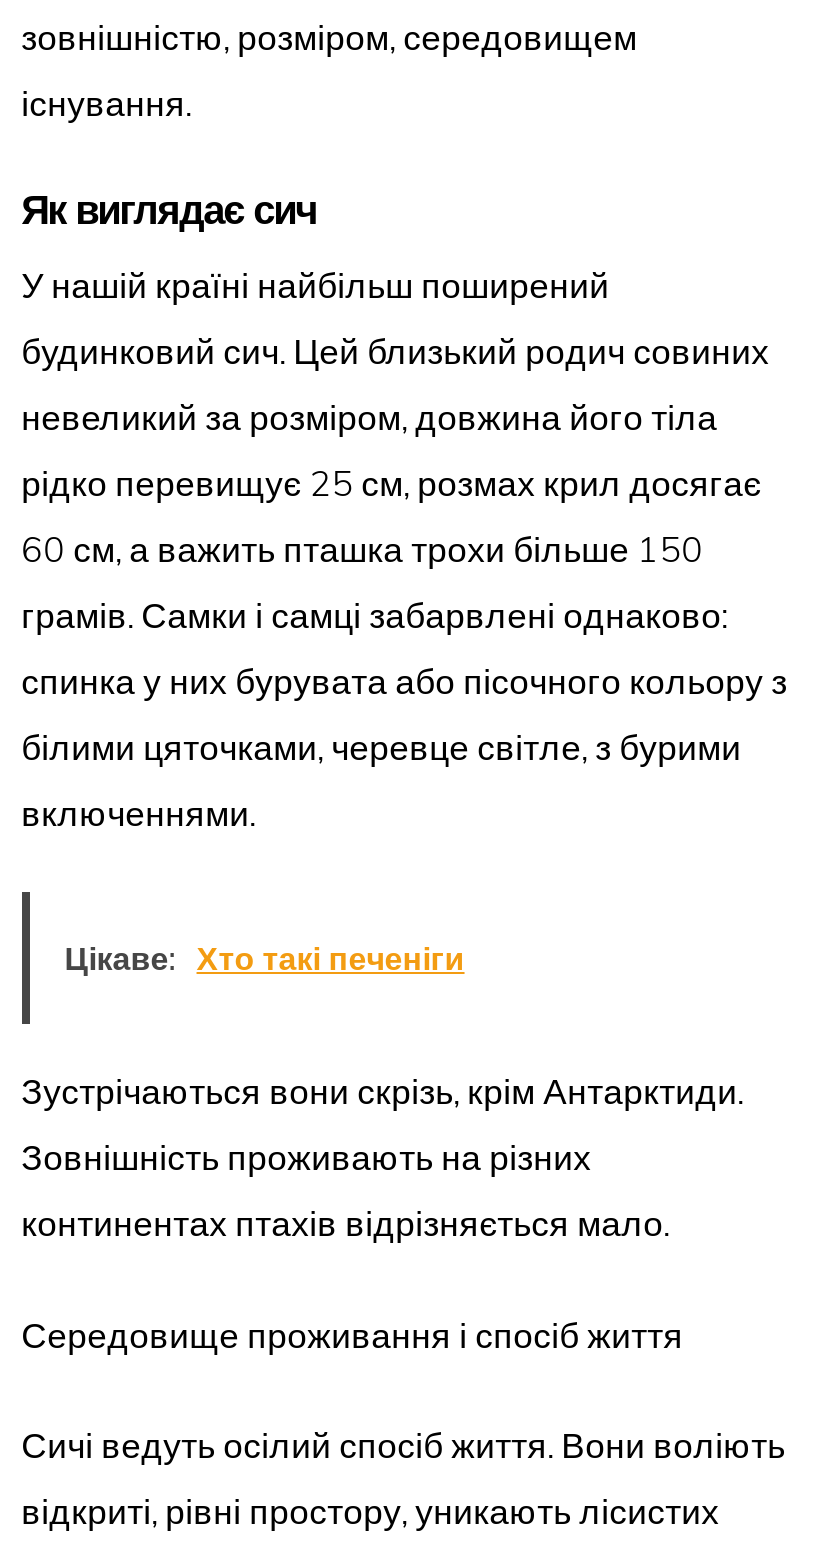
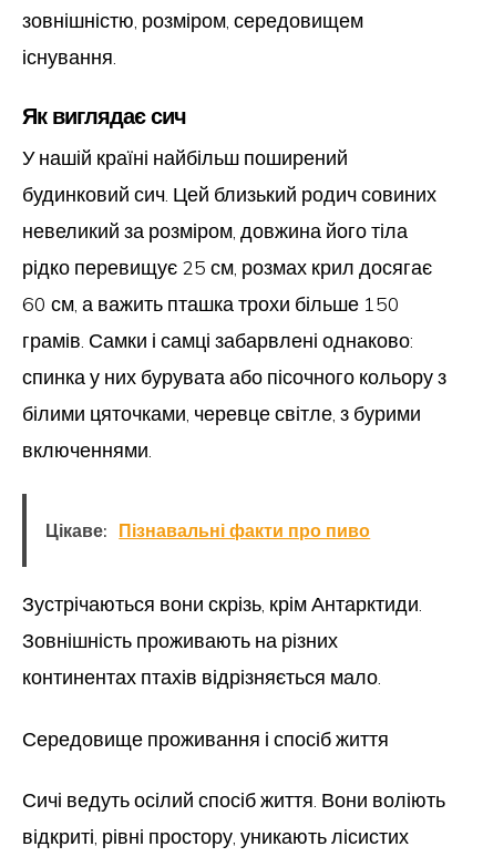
- Цікаве: Хто такі печеніги
+ Цікаве: Пізнавальні факти про пиво
